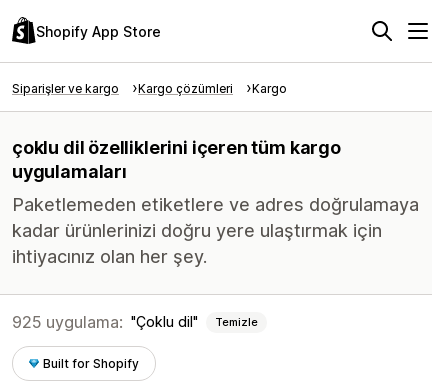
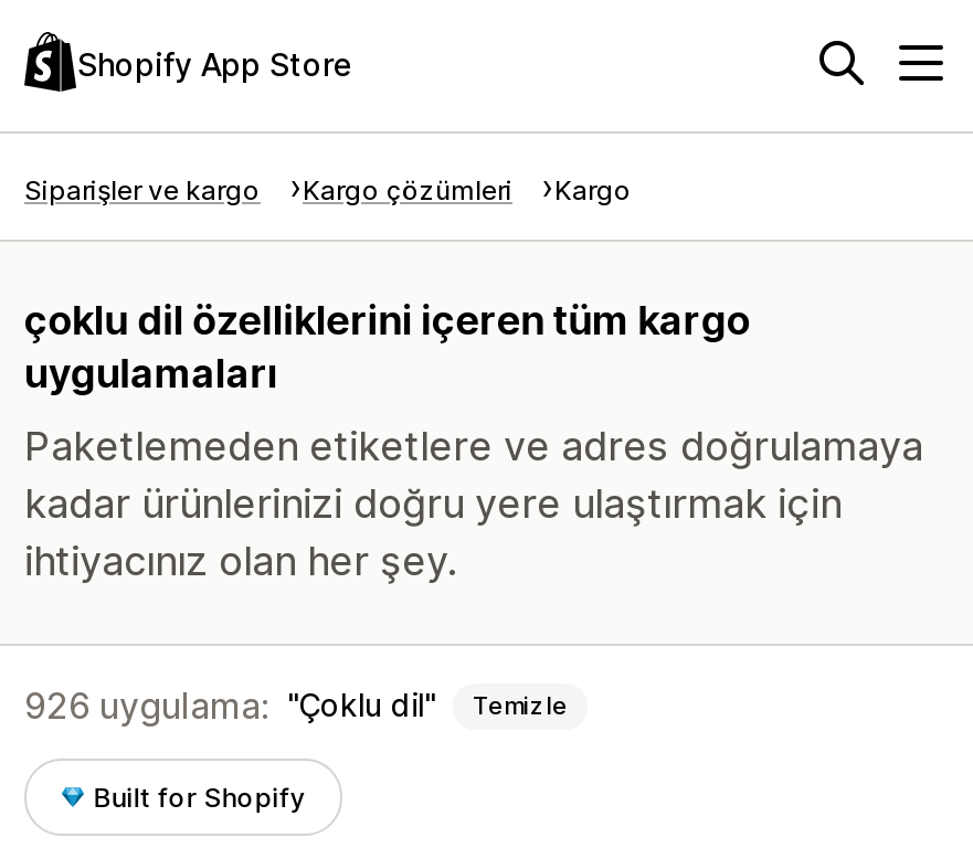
- 925 uygulama: Çoklu dil Temizle
+ 926 uygulama: Çoklu dil Temizle
